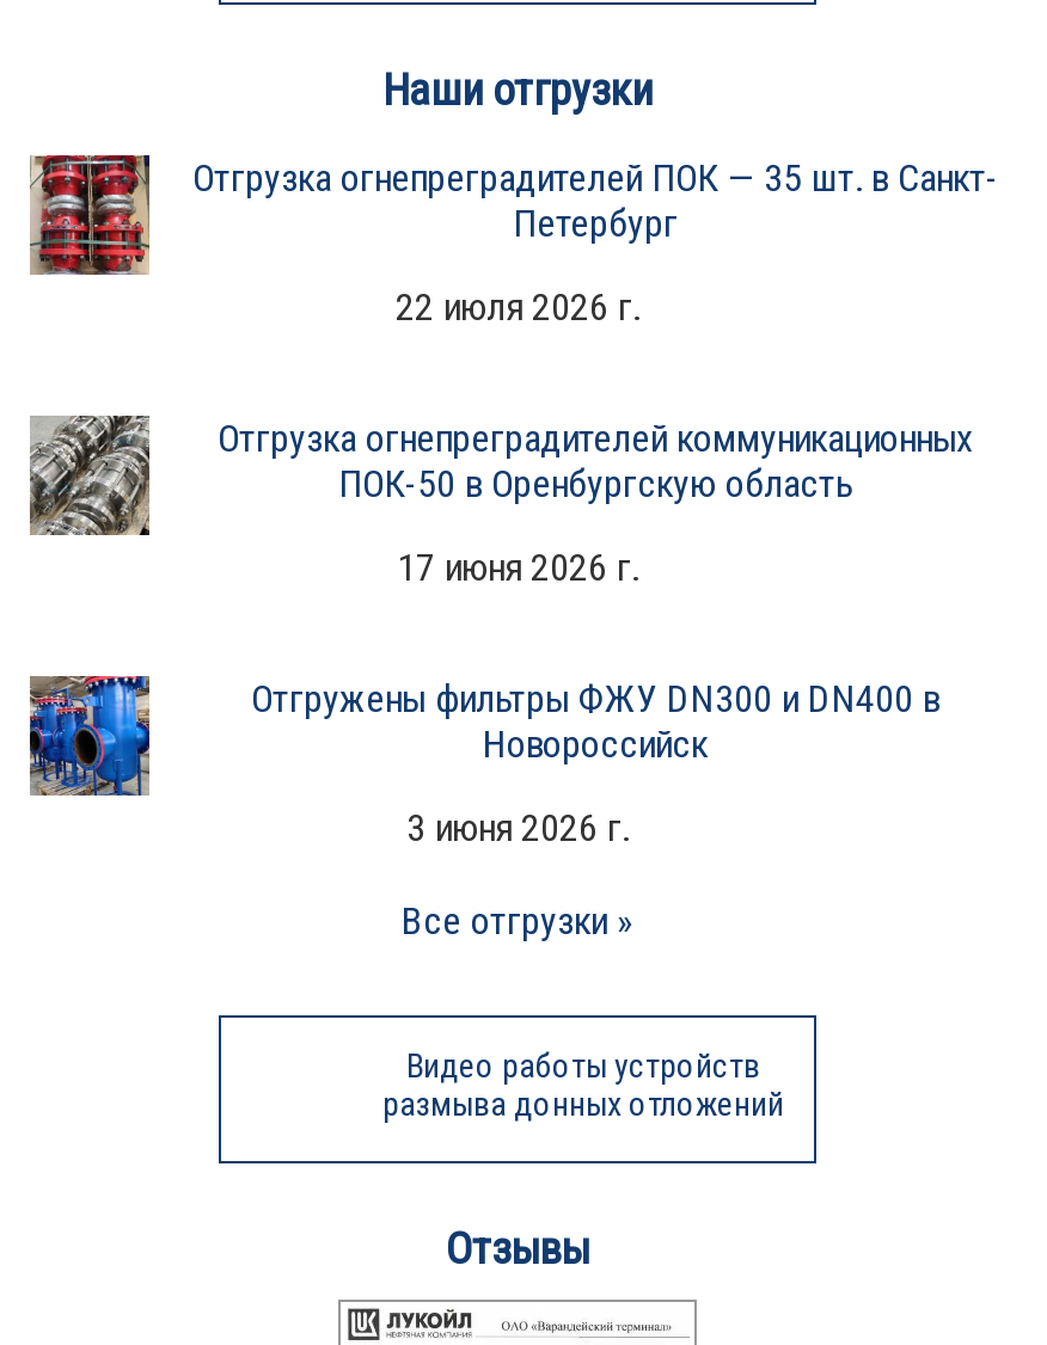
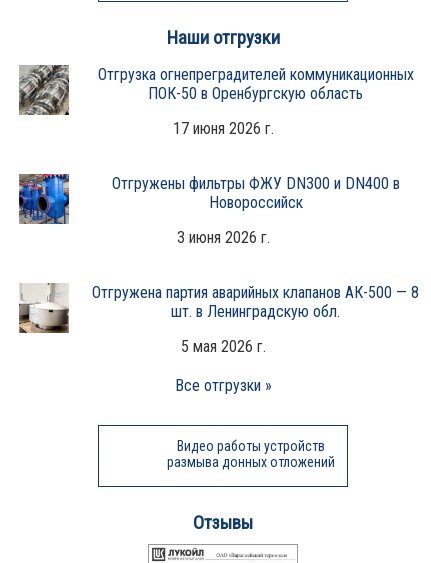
- [image]
- Отгрузка огнепреградителей ПОК — 35 шт. в Санкт-
- Петербург
- 22 июля 2026 г.

moved up: [image] | Отгрузка огнепреградителей коммуникационных | ПОК-50 в Оренбургскую область | 17 июня 2026 г. | Новороссийск | 3 июня 2026 г.

+ [image]
+ Отгружена партия аварийных клапанов АК-500 — 8
+ шт. в Ленинградскую обл.
+ 5 мая 2026 г.
